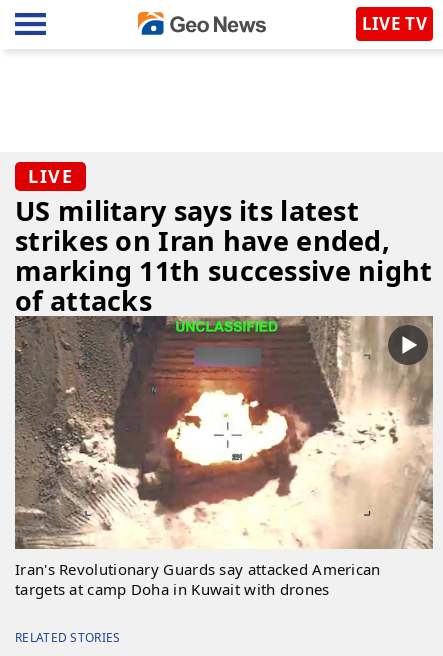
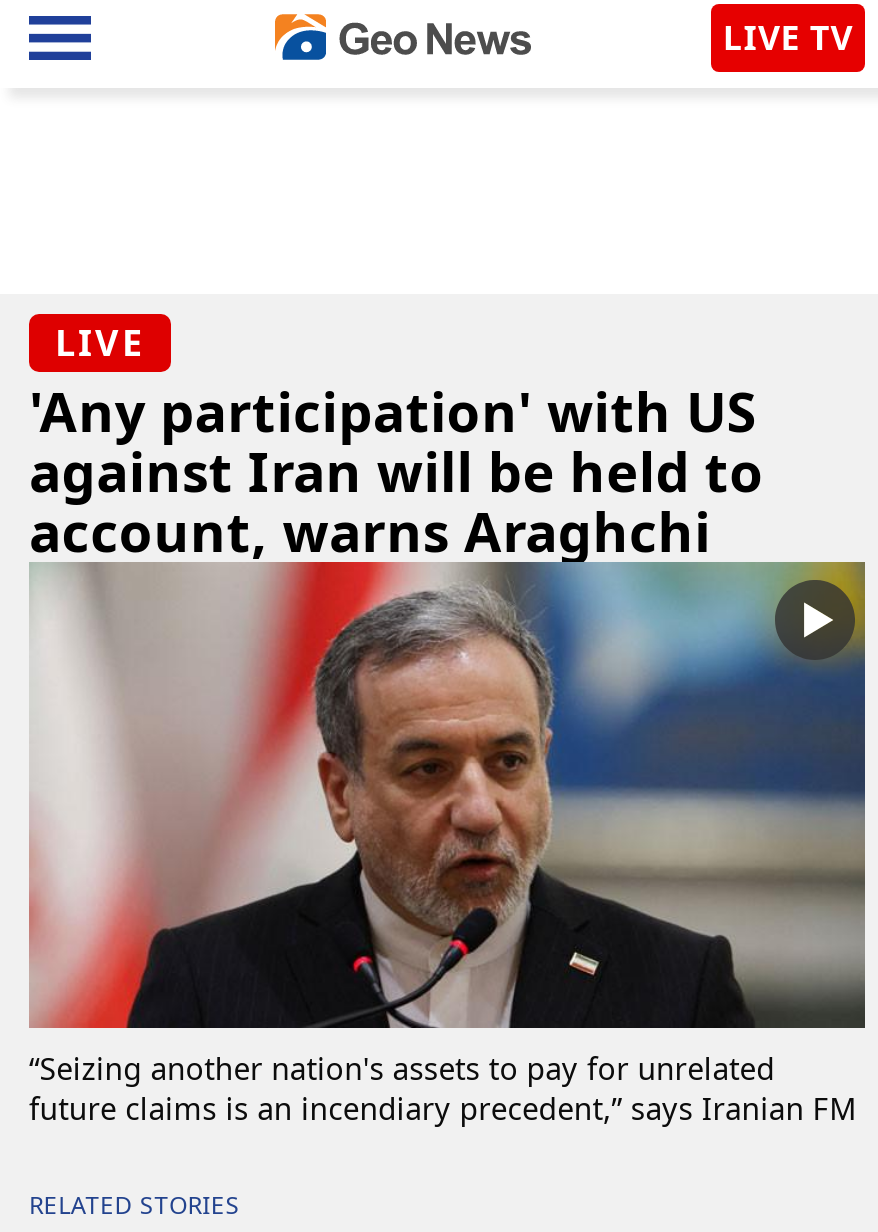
- US military says its latest
- strikes on Iran have ended,
- marking 11th successive night
- of attacks
+ 'Any participation' with US
+ against Iran will be held to
+ account, warns Araghchi

- [image]
- Iran's Revolutionary Guards say attacked American
- targets at camp Doha in Kuwait with drones
+ [image]
+ “Seizing another nation's assets to pay for unrelated
+ future claims is an incendiary precedent,” says Iranian FM
